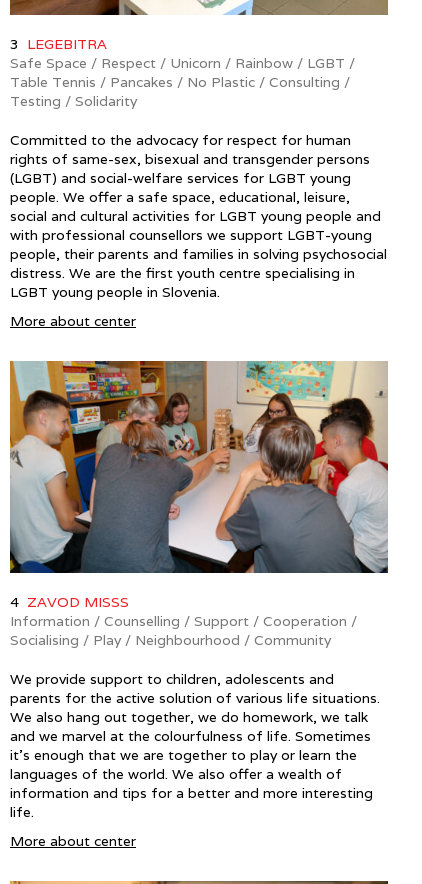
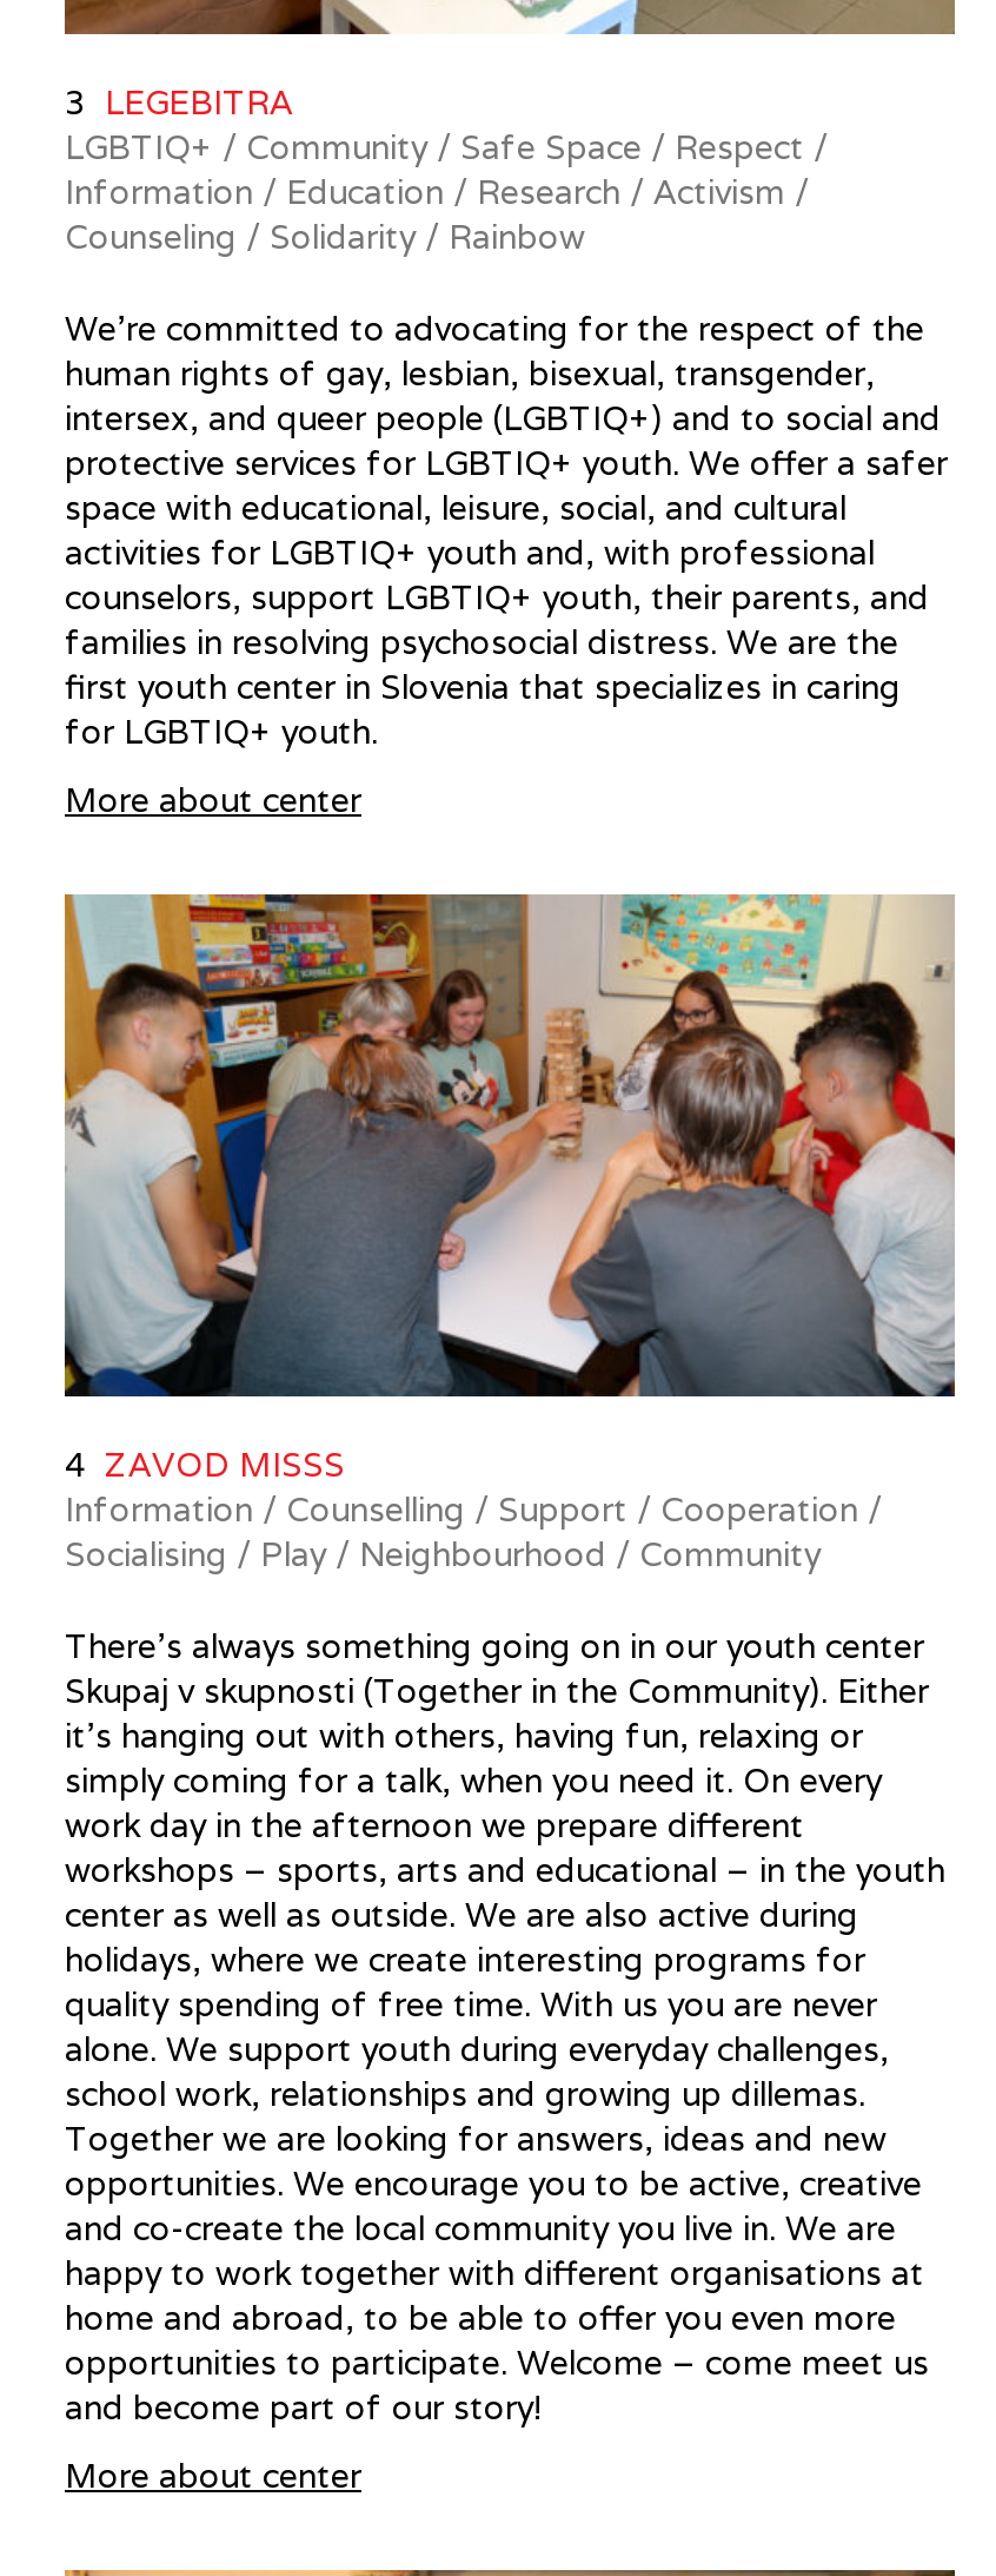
- Safe Space / Respect / Unicorn / Rainbow / LGBT /
- Table Tennis / Pancakes / No Plastic / Consulting /
- Testing / Solidarity
+ LGBTIQ+ / Community / Safe Space / Respect /
+ Information / Education / Research / Activism /
+ Counseling / Solidarity / Rainbow

- Committed to the advocacy for respect for human
- rights of same-sex, bisexual and transgender persons
- (LGBT) and social-welfare services for LGBT young
- people. We offer a safe space, educational, leisure,
- social and cultural activities for LGBT young people and
- with professional counsellors we support LGBT-young
- people, their parents and families in solving psychosocial
- distress. We are the first youth centre specialising in
- LGBT young people in Slovenia.
+ We're committed to advocating for the respect of the
+ human rights of gay, lesbian, bisexual, transgender,
+ intersex, and queer people (LGBTIQ+) and to social and
+ protective services for LGBTIQ+ youth. We offer a safer
+ space with educational, leisure, social, and cultural
+ activities for LGBTIQ+ youth and, with professional
+ counselors, support LGBTIQ+ youth, their parents, and
+ families in resolving psychosocial distress. We are the
+ first youth center in Slovenia that specializes in caring
+ for LGBTIQ+ youth.

- We provide support to children, adolescents and
- parents for the active solution of various life situations.
- We also hang out together, we do homework, we talk
- and we marvel at the colourfulness of life. Sometimes
- it's enough that we are together to play or learn the
- languages of the world. We also offer a wealth of
- information and tips for a better and more interesting
- life.
+ There's always something going on in our youth center
+ Skupaj v skupnosti (Together in the Community). Either
+ it's hanging out with others, having fun, relaxing or
+ simply coming for a talk, when you need it. On every
+ work day in the afternoon we prepare different
+ workshops – sports, arts and educational – in the youth
+ center as well as outside. We are also active during
+ holidays, where we create interesting programs for
+ quality spending of free time. With us you are never
+ alone. We support youth during everyday challenges,
+ school work, relationships and growing up dillemas.
+ Together we are looking for answers, ideas and new
+ opportunities. We encourage you to be active, creative
+ and co-create the local community you live in. We are
+ happy to work together with different organisations at
+ home and abroad, to be able to offer you even more
+ opportunities to participate. Welcome – come meet us
+ and become part of our story!
